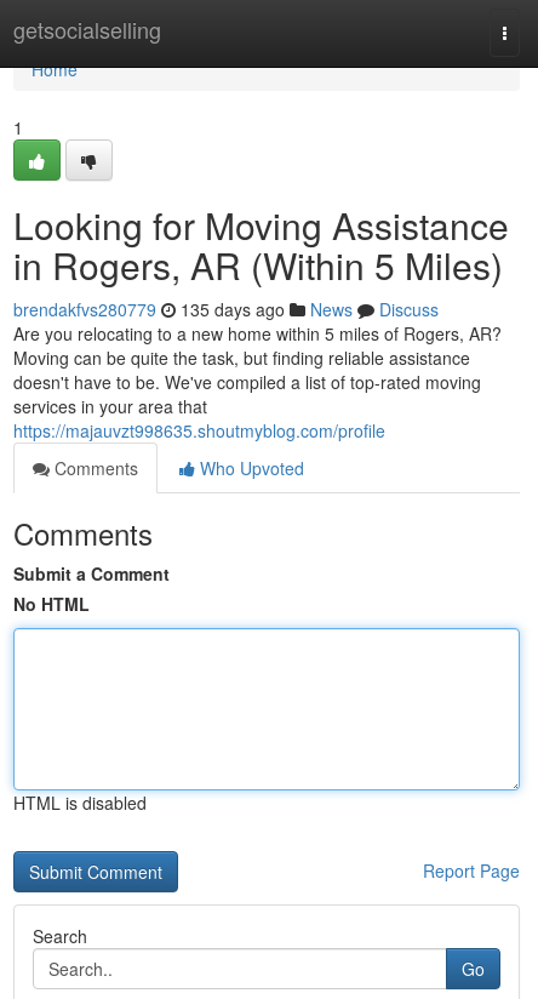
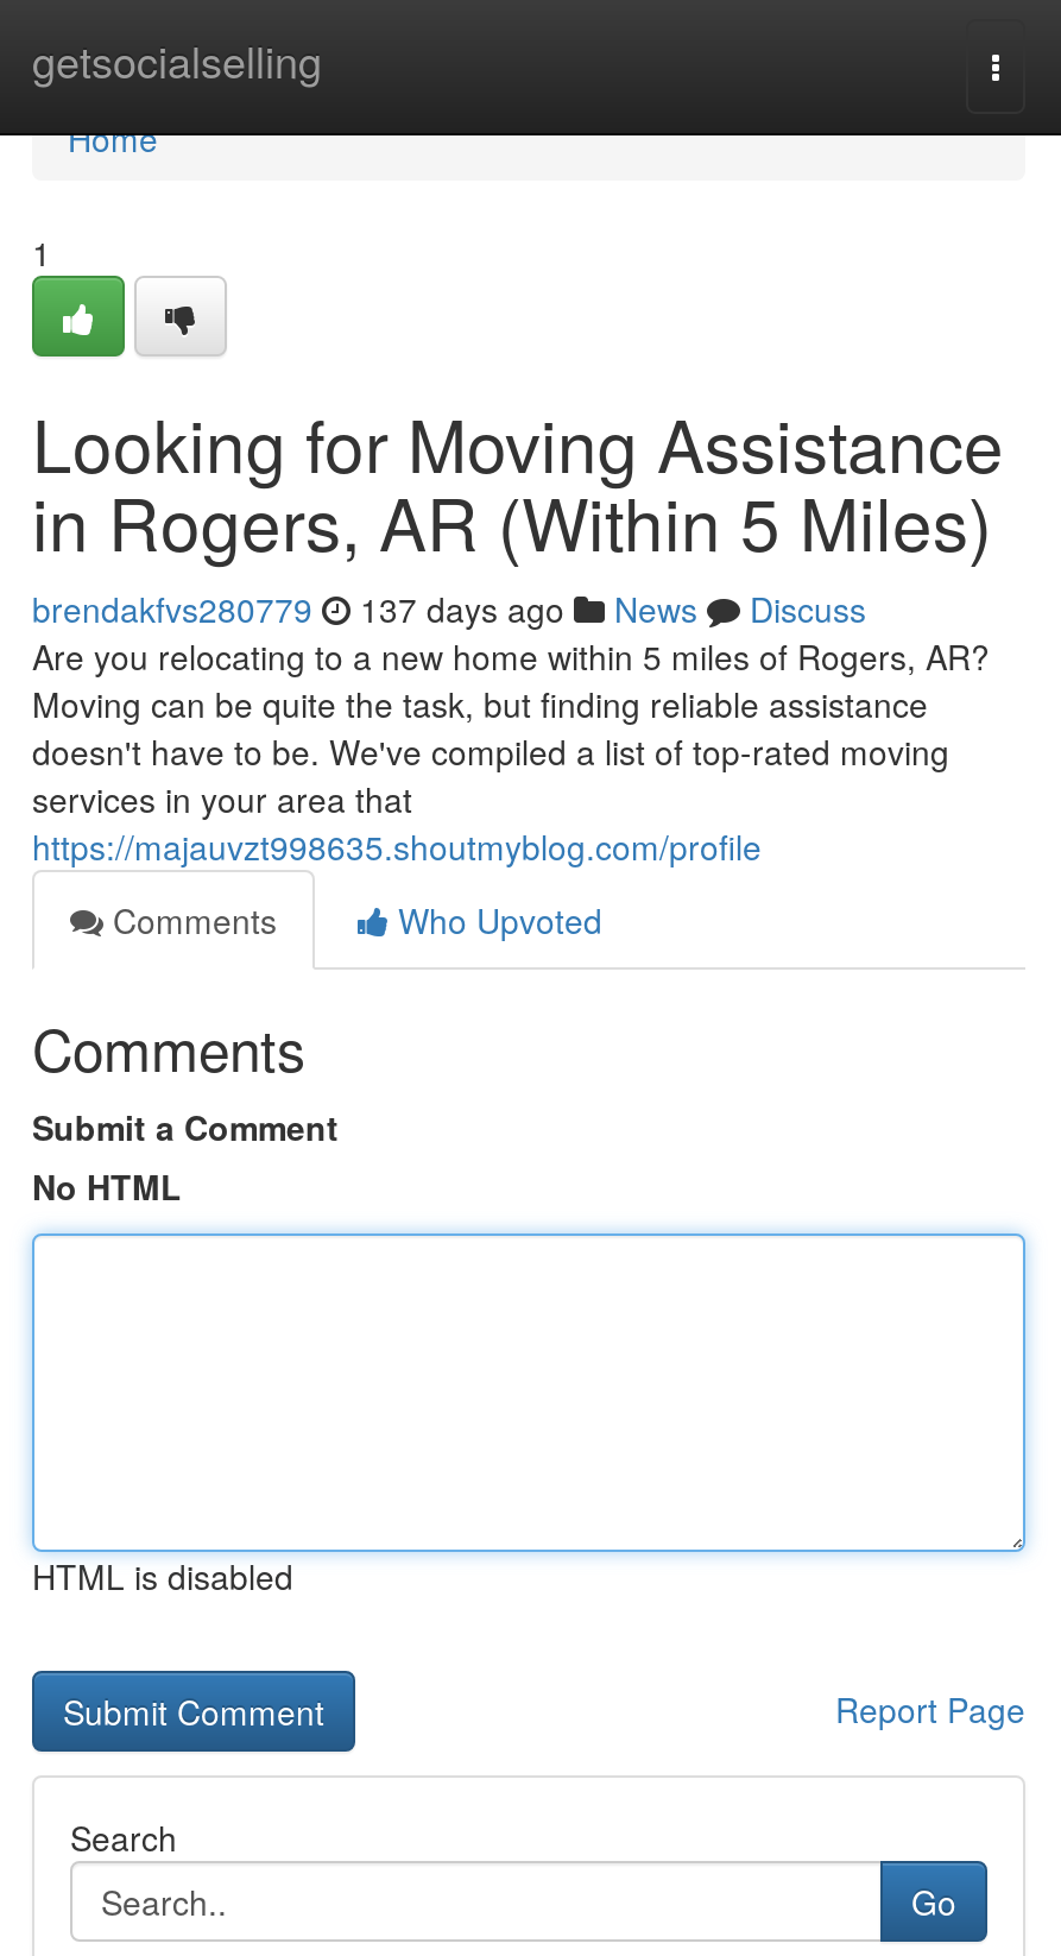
- brendakfvs280779 135 days ago News Discuss
+ brendakfvs280779 137 days ago News Discuss
